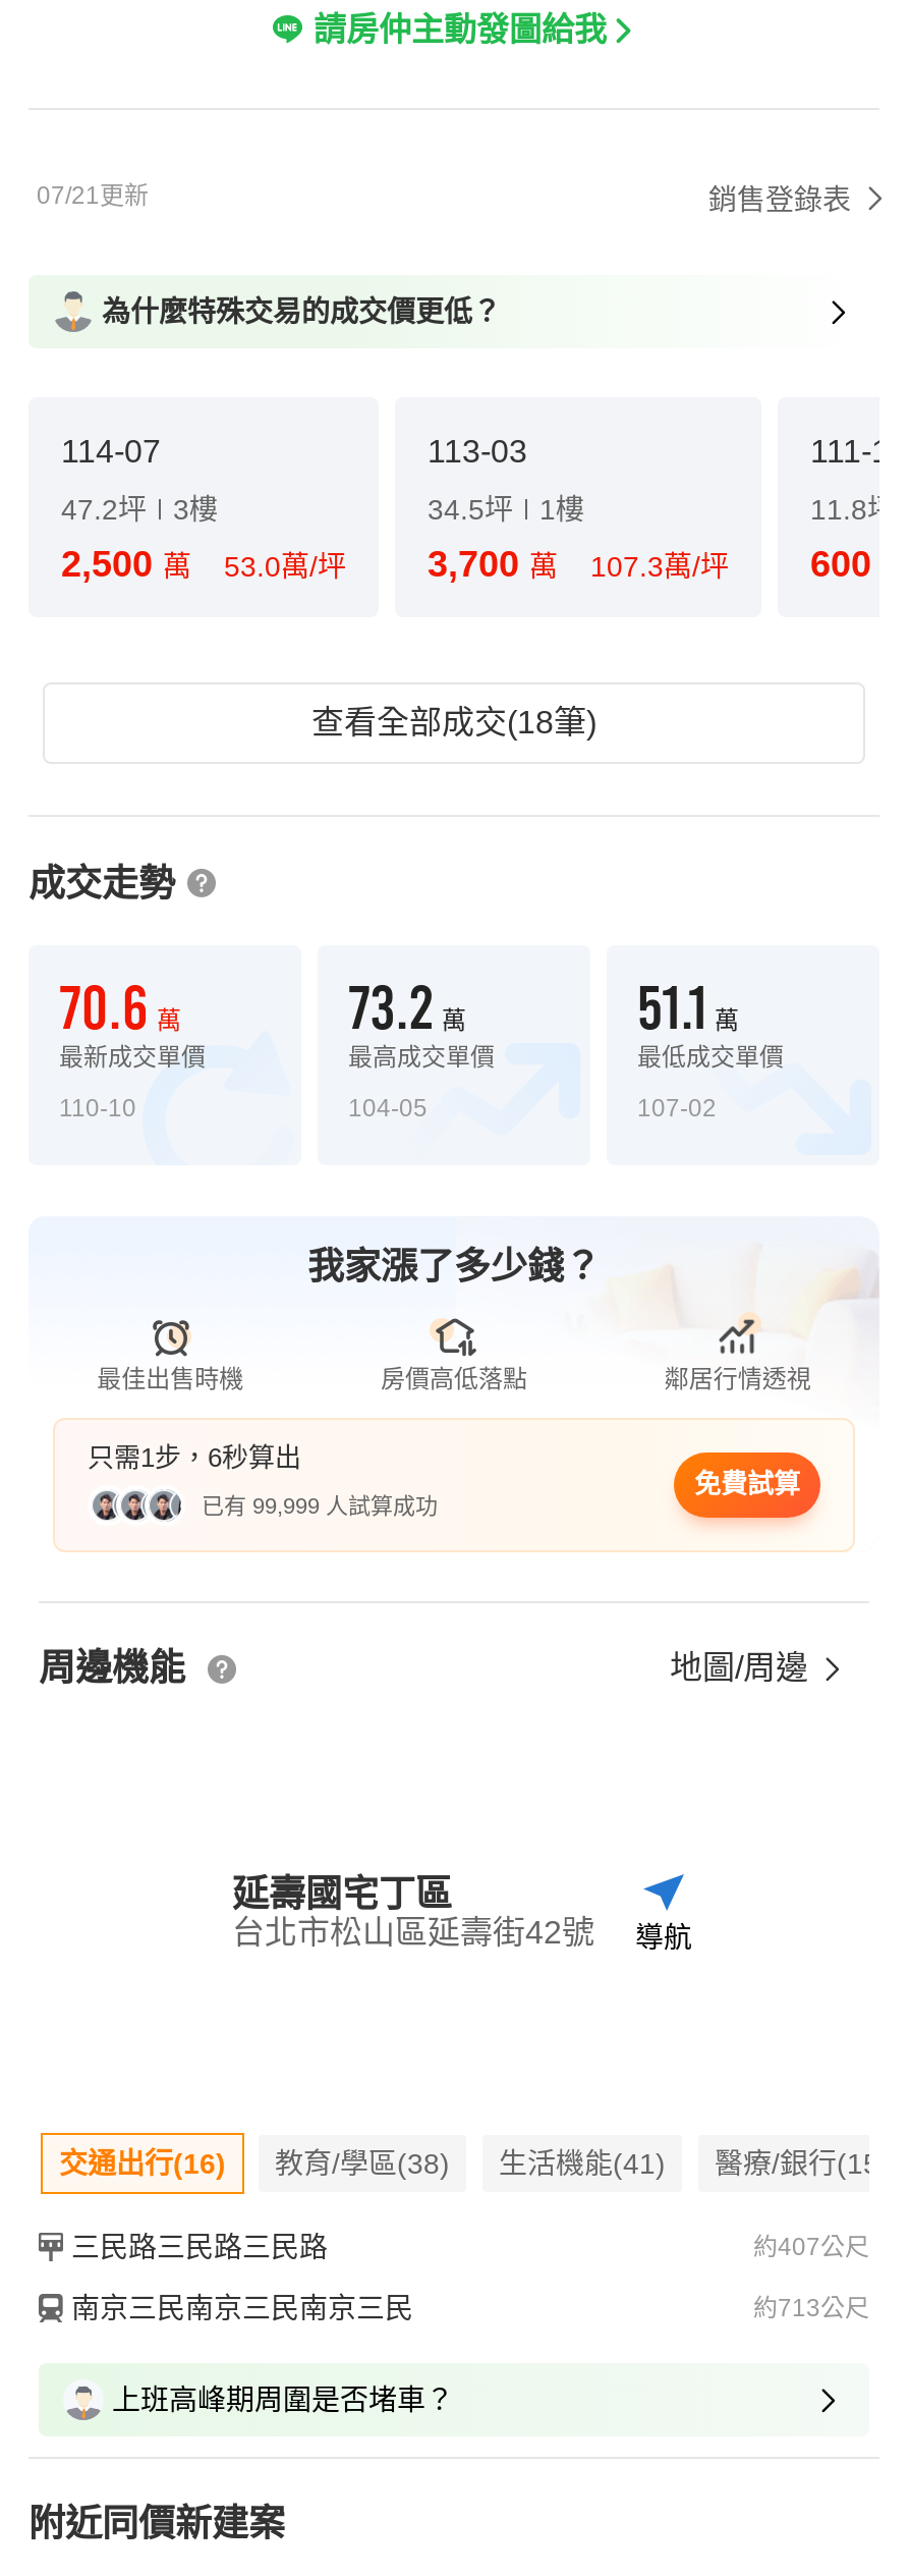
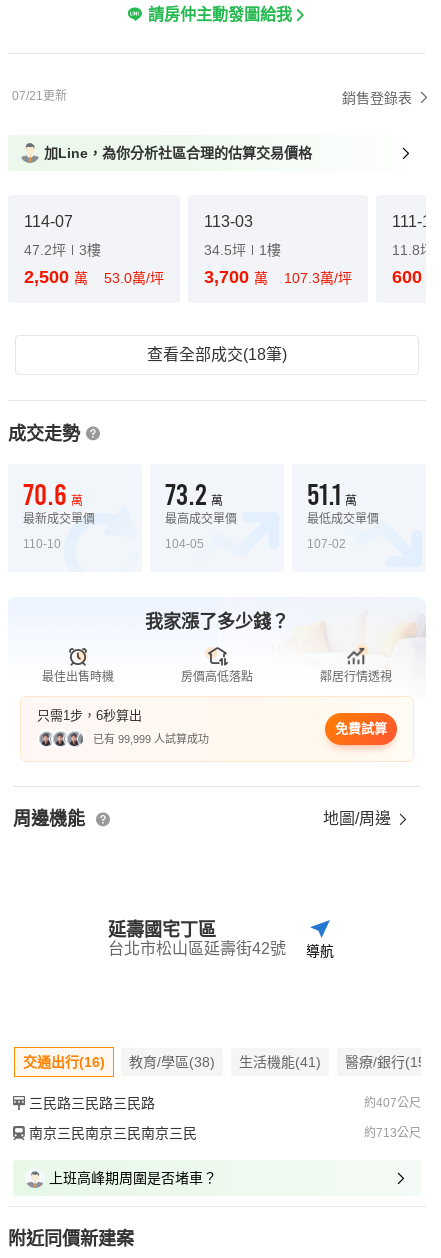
- 為什麼特殊交易的成交價更低？
+ 加Line，為你分析社區合理的估算交易價格
